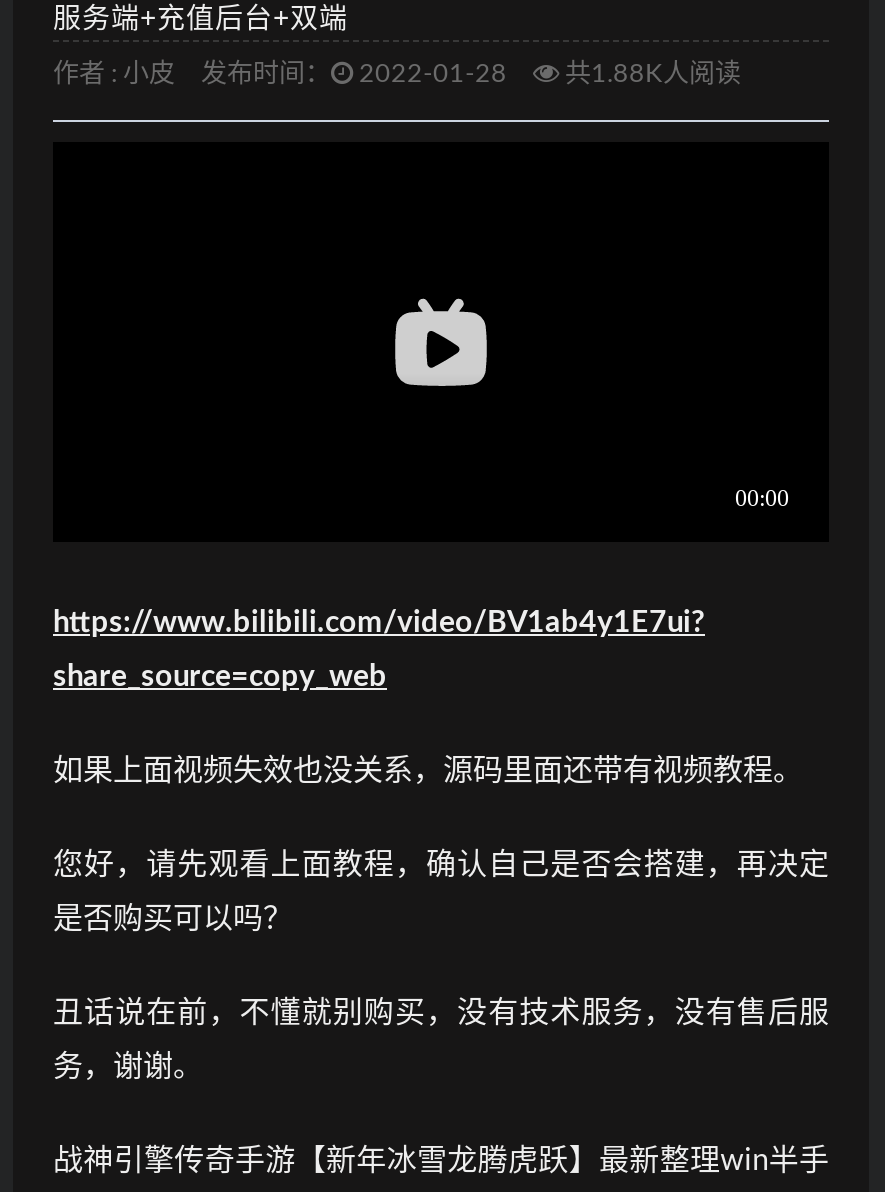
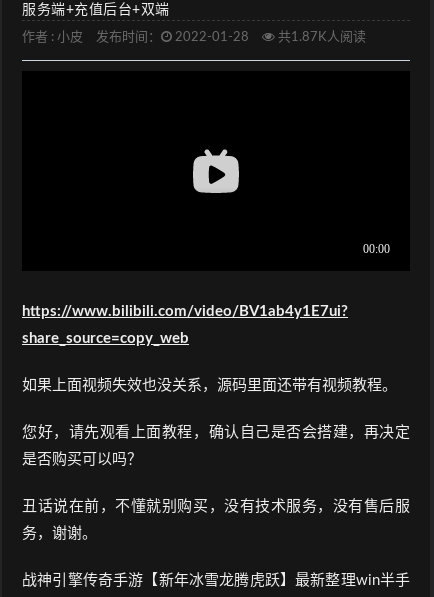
- 共1.88K人阅读
+ 共1.87K人阅读
